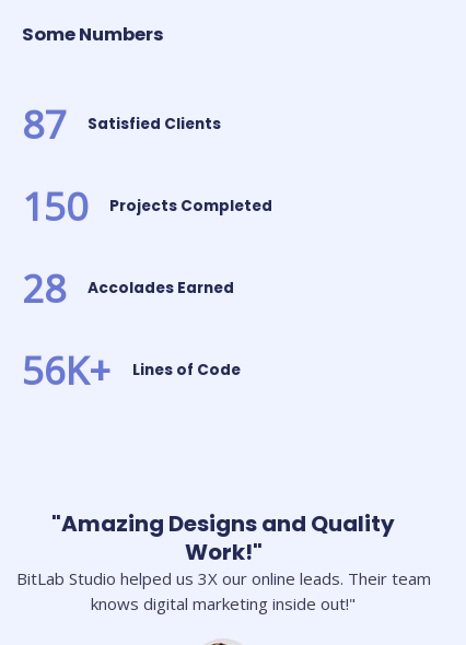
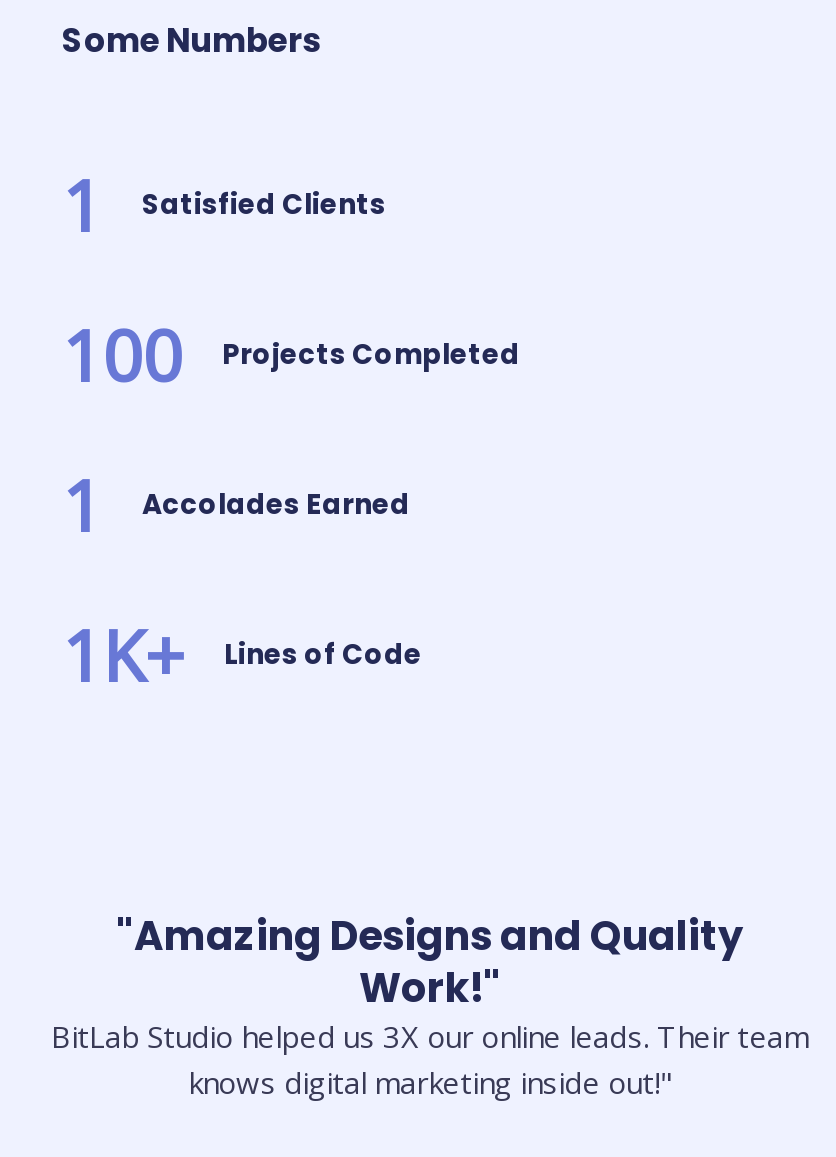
- 87 Satisfied Clients
+ 1 Satisfied Clients

- 150 Projects Completed
+ 100 Projects Completed

- 28 Accolades Earned
+ 1 Accolades Earned

- 56 K+ Lines of Code
+ 1 K+ Lines of Code
